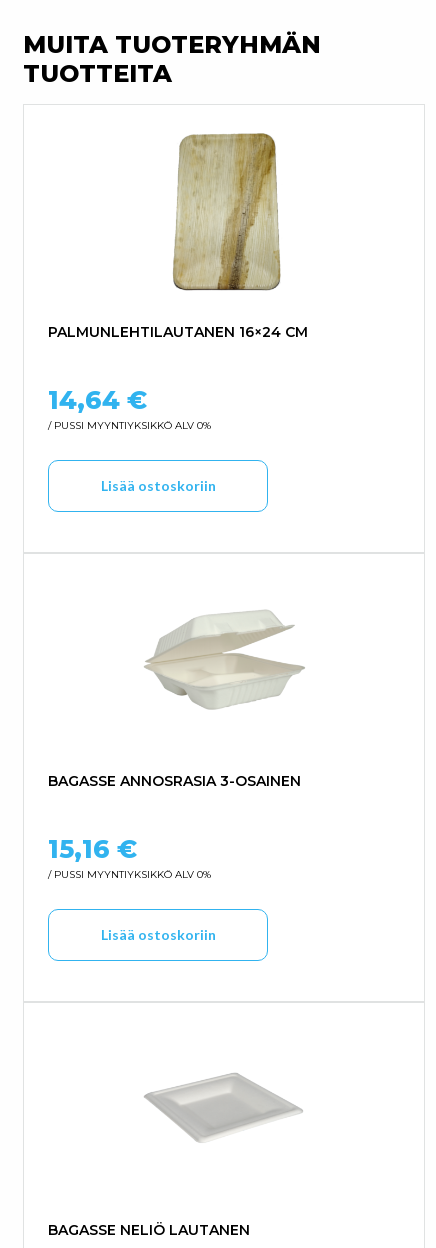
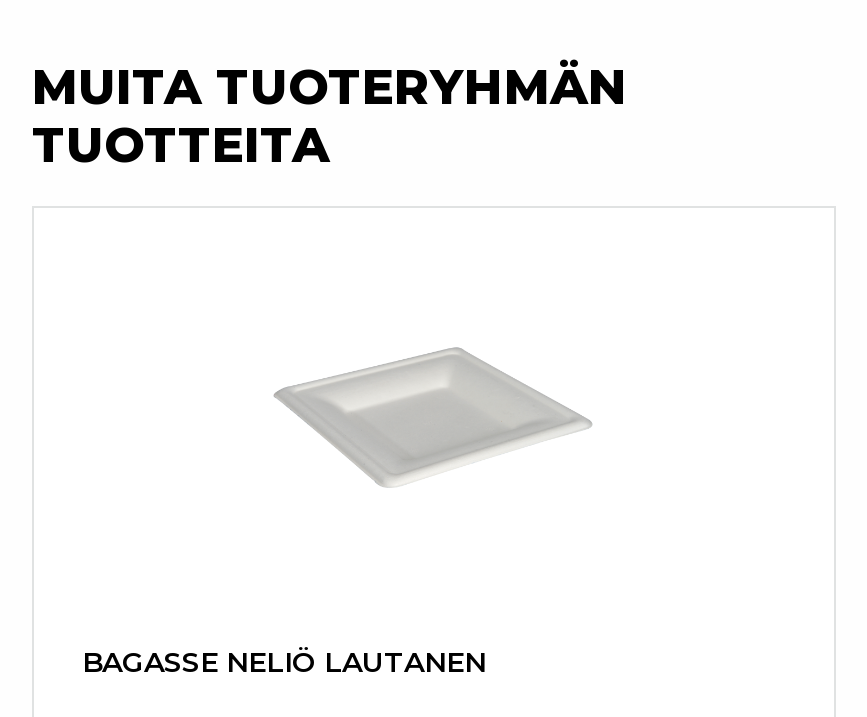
- [image]
- PALMUNLEHTILAUTANEN 16×24 CM
- 14,64 €
- / PUSSI MYYNTIYKSIKKÖ ALV 0%

- Lisää ostoskoriin

- [image]

- BAGASSE ANNOSRASIA 3-OSAINEN
- 15,16 €
- / PUSSI MYYNTIYKSIKKÖ ALV 0%

- Lisää ostoskoriin
